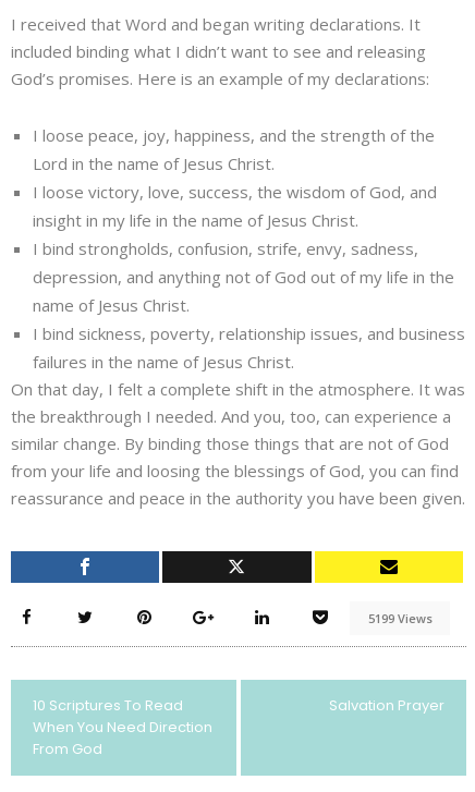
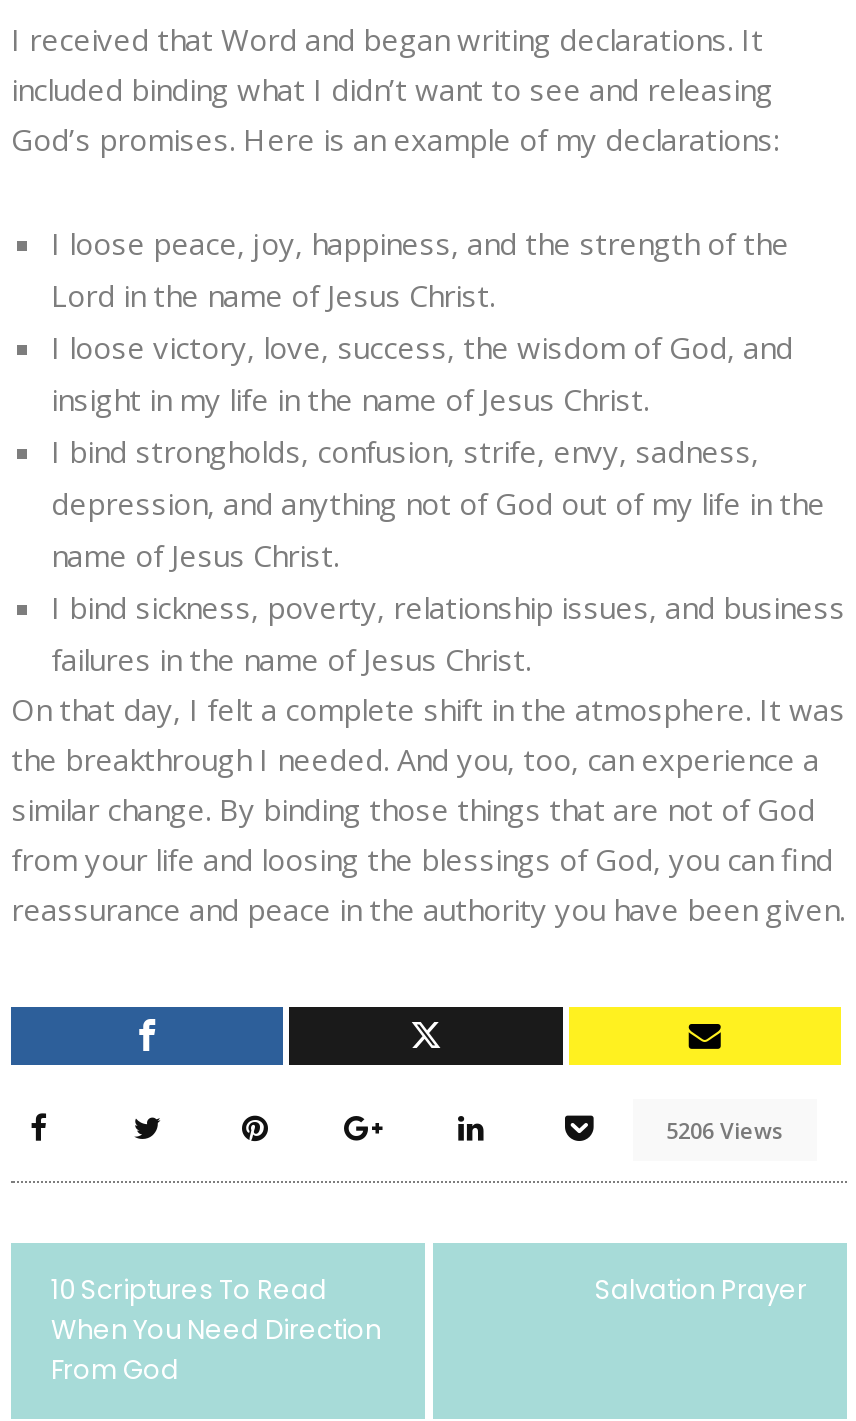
- 5199 Views
+ 5206 Views
